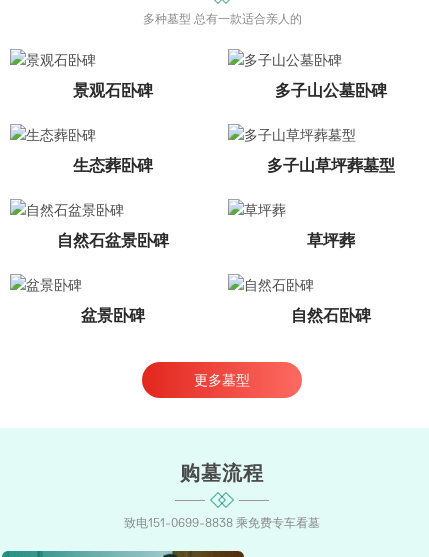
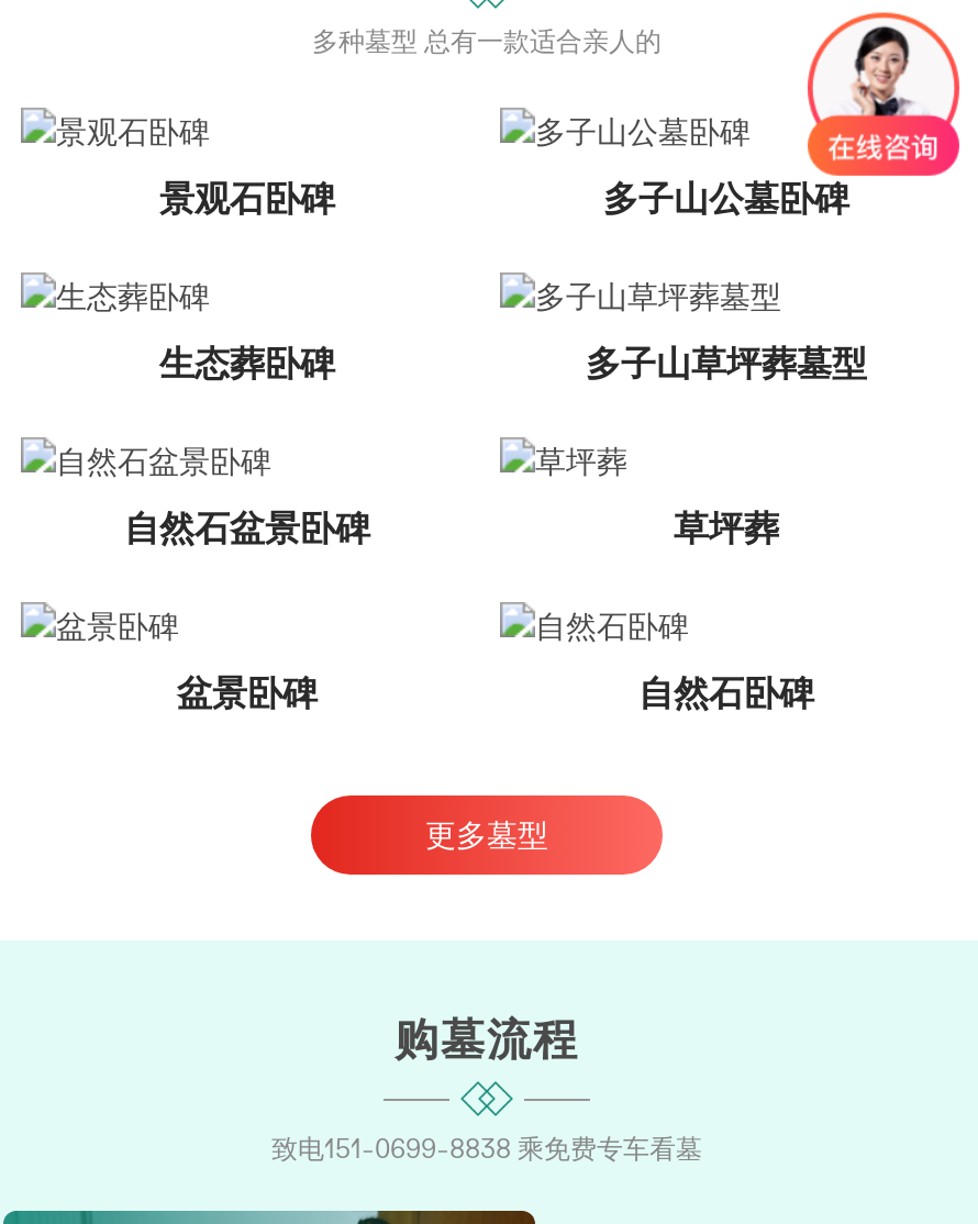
+ [image]
